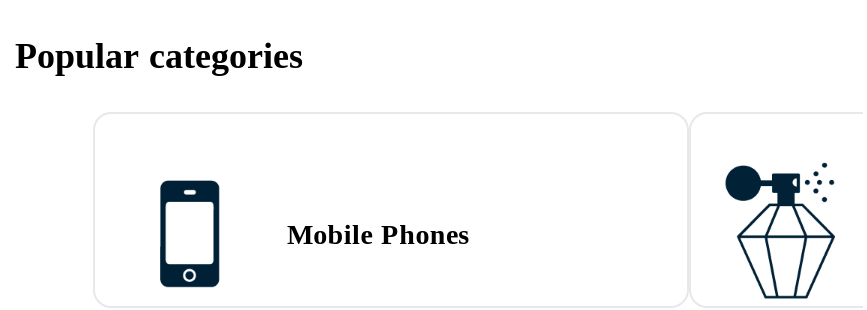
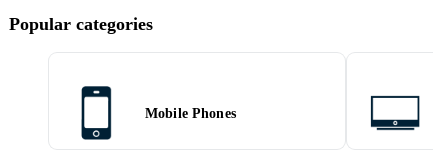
- [image]
+ [image]
